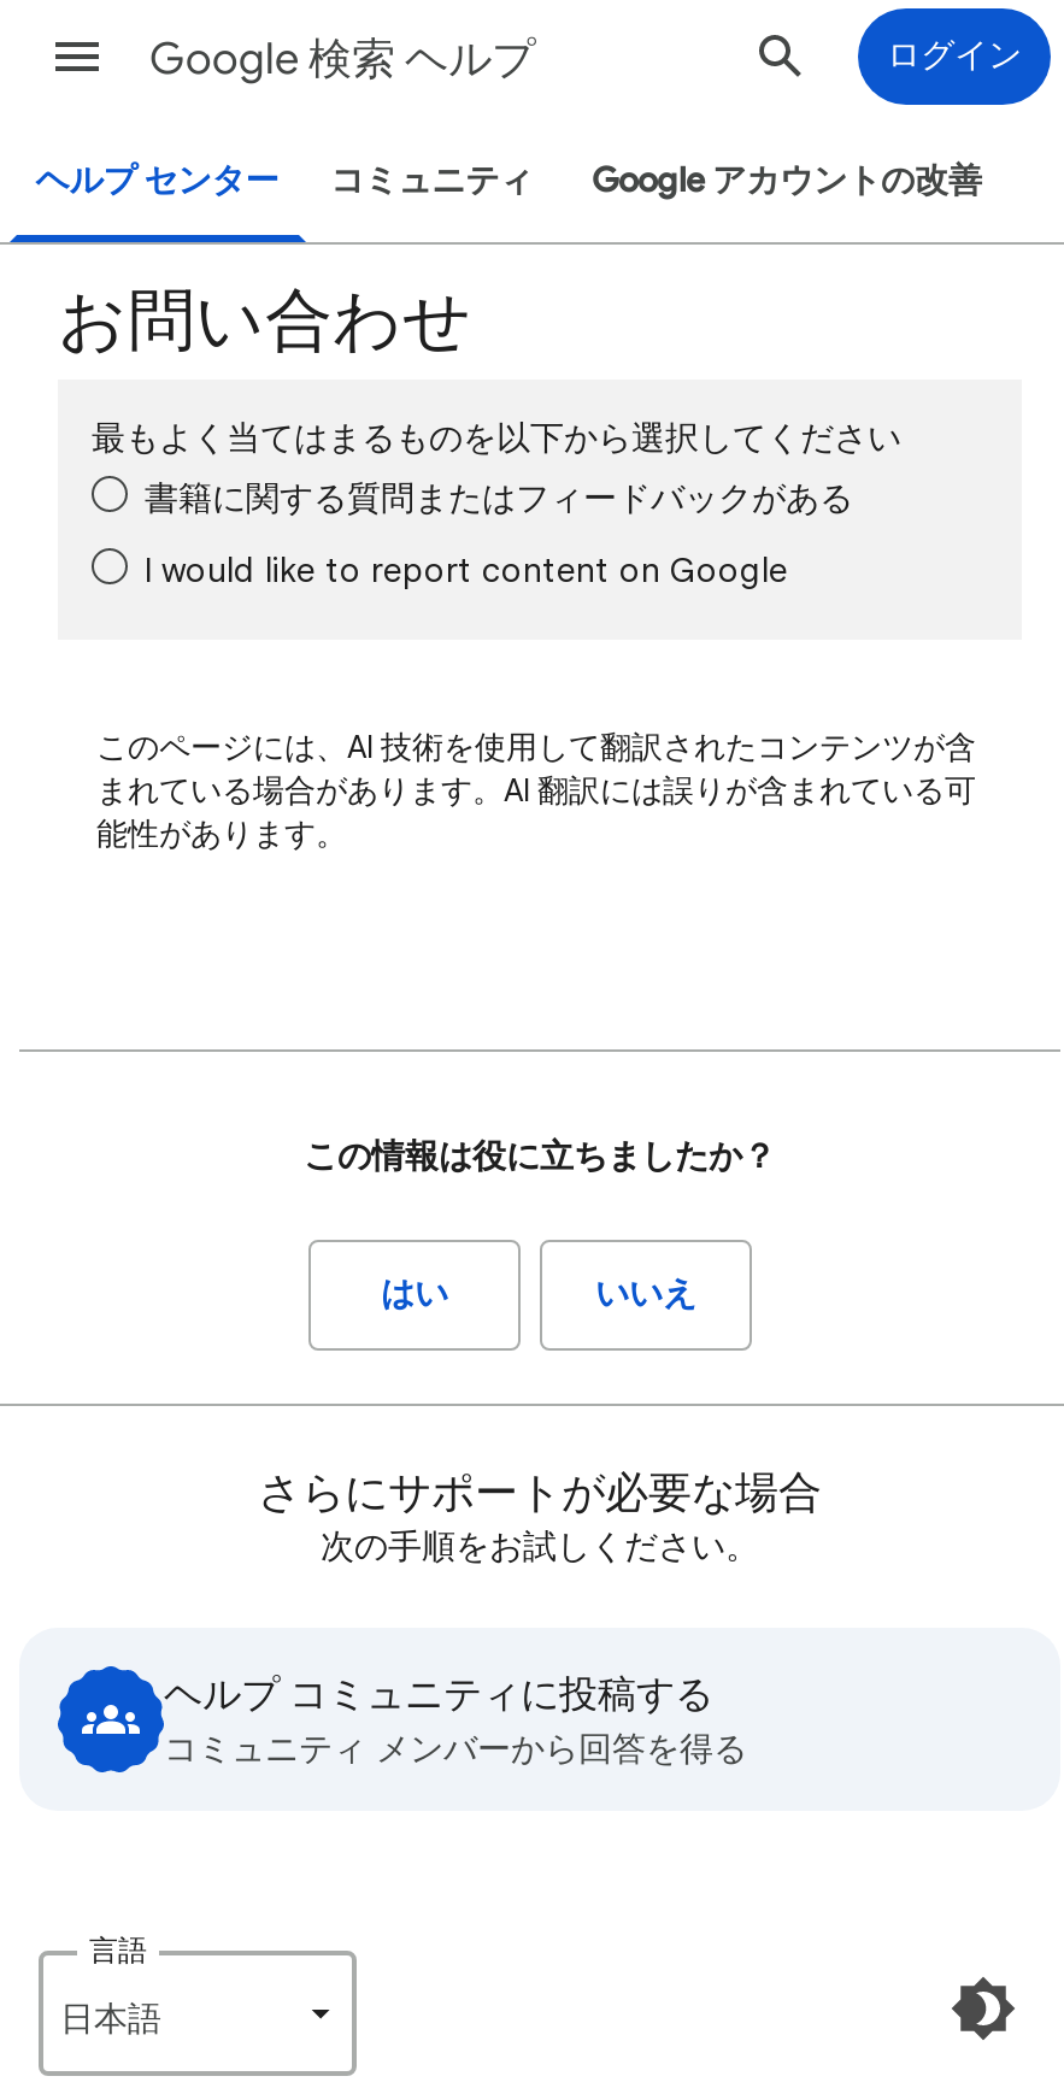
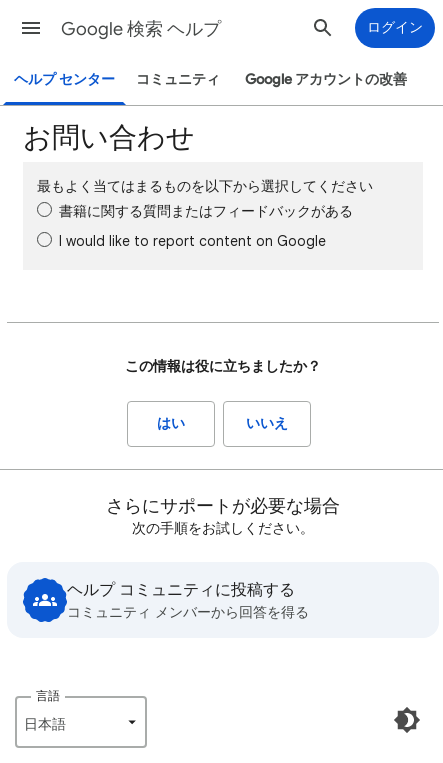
- このページには、AI 技術を使用して翻訳されたコンテンツが含
- まれている場合があります。AI 翻訳には誤りが含まれている可
- 能性があります。
